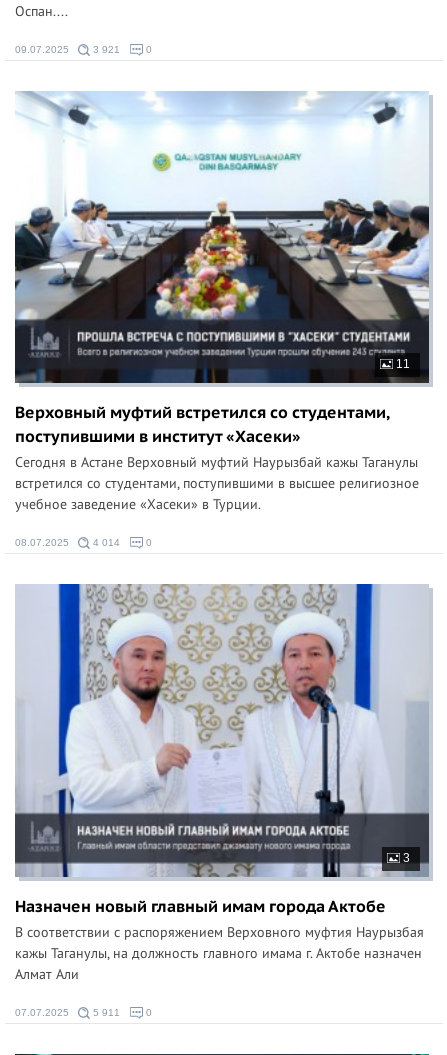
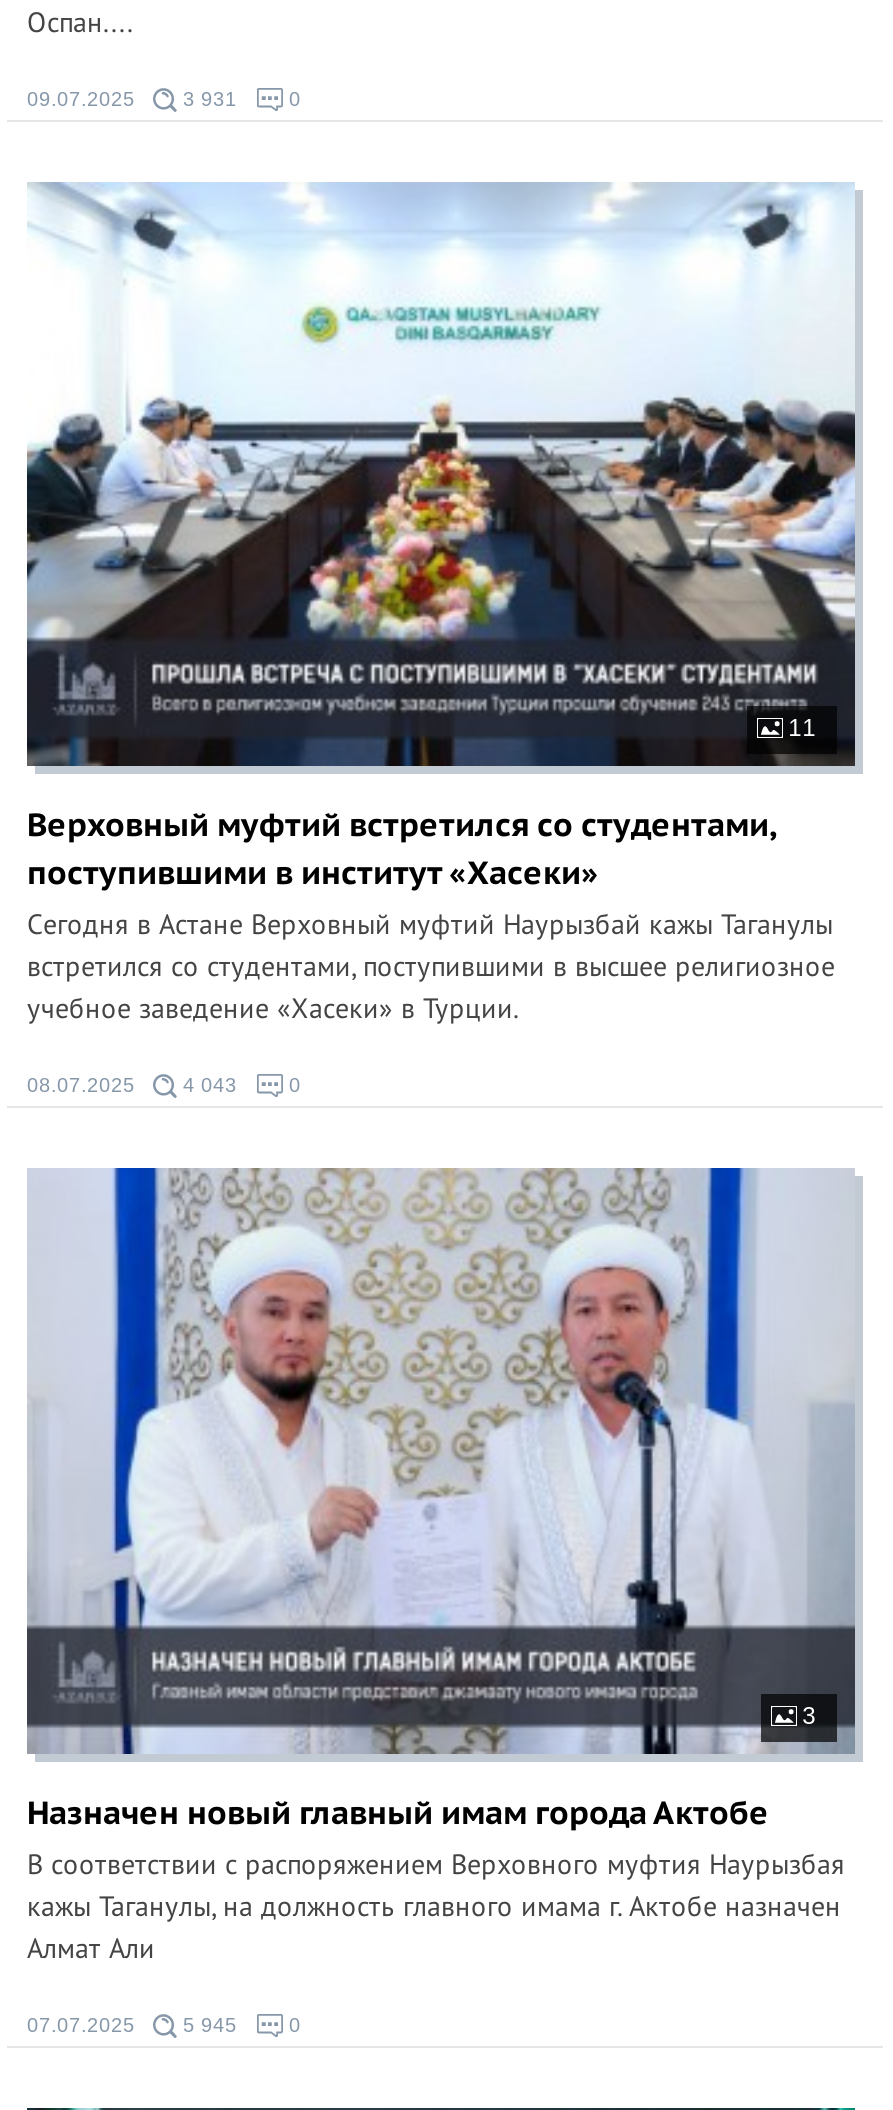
- 09.07.2025 3 921
+ 09.07.2025 3 931

- 08.07.2025 4 014
+ 08.07.2025 4 043

- 07.07.2025 5 911
+ 07.07.2025 5 945
